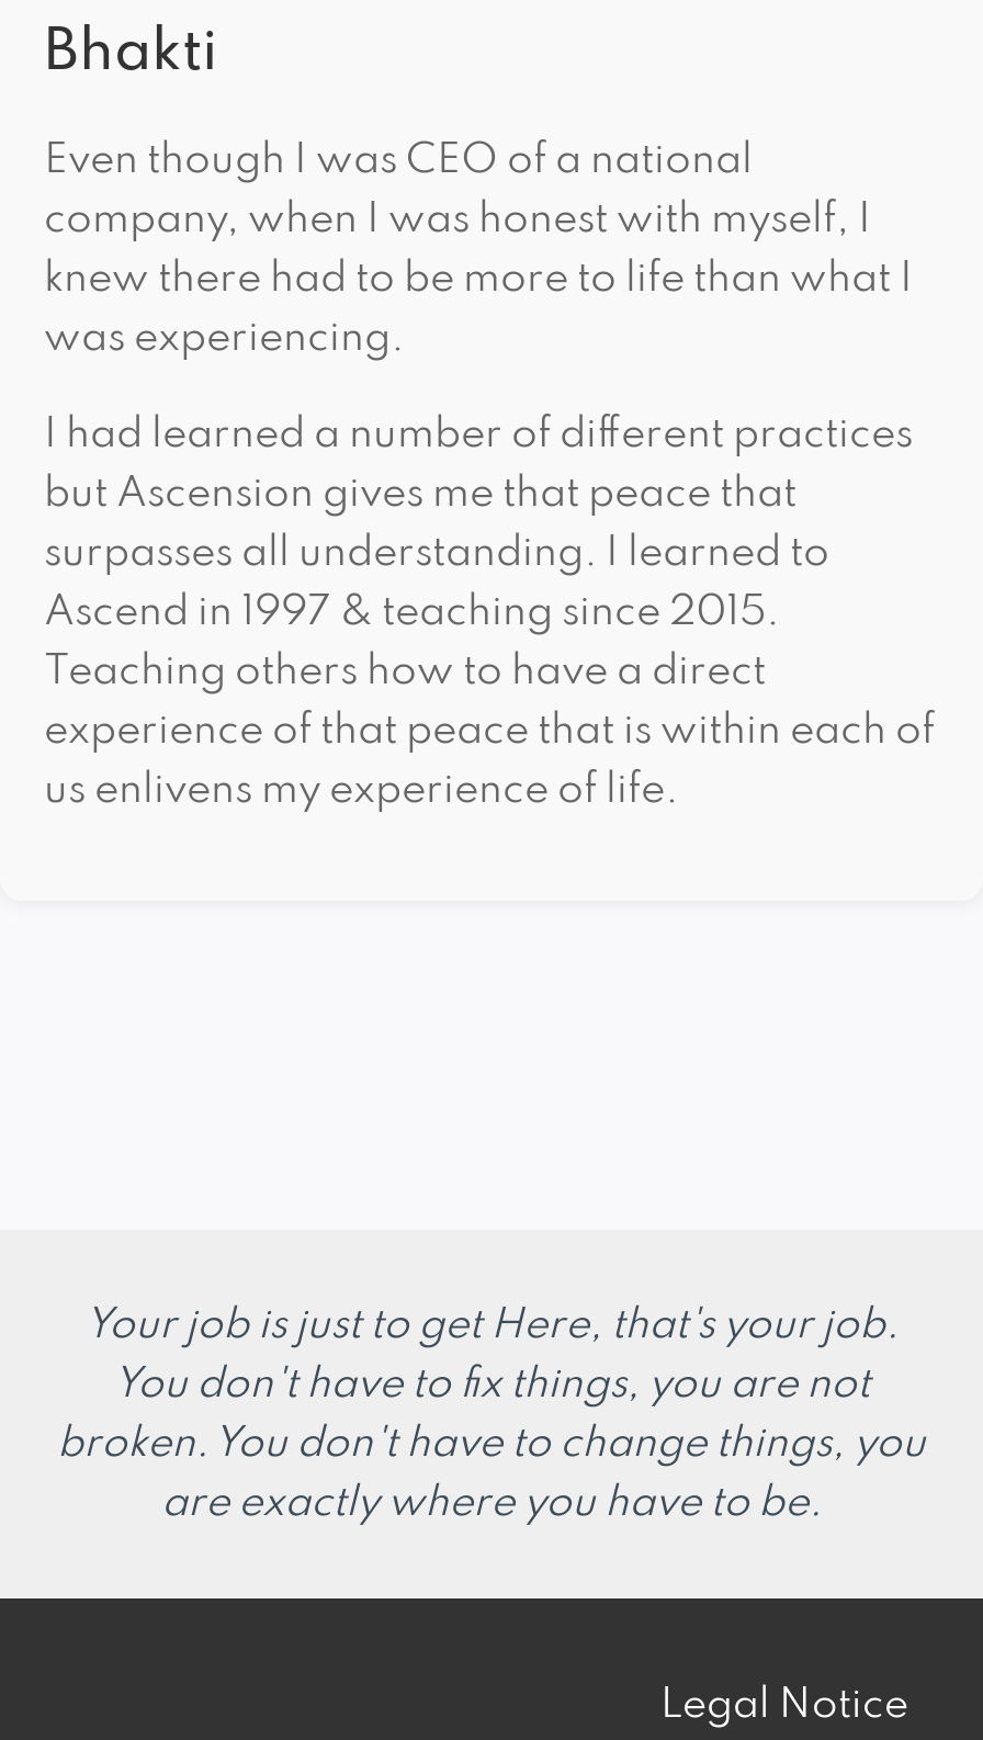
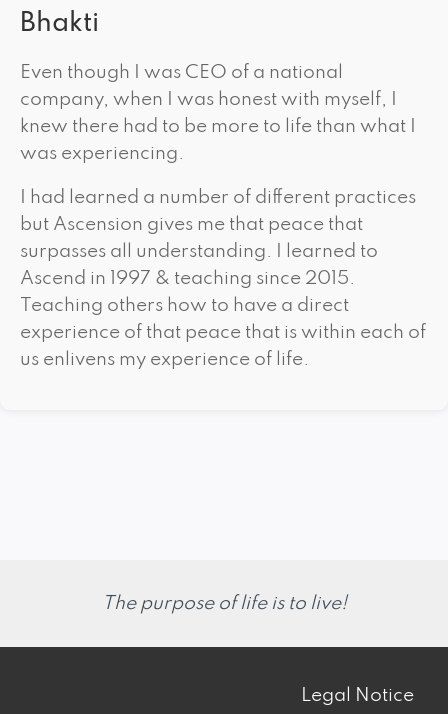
- Your job is just to get Here, that's your job.
- You don't have to fix things, you are not
- broken. You don't have to change things, you
- are exactly where you have to be.
+ The purpose of life is to live!
